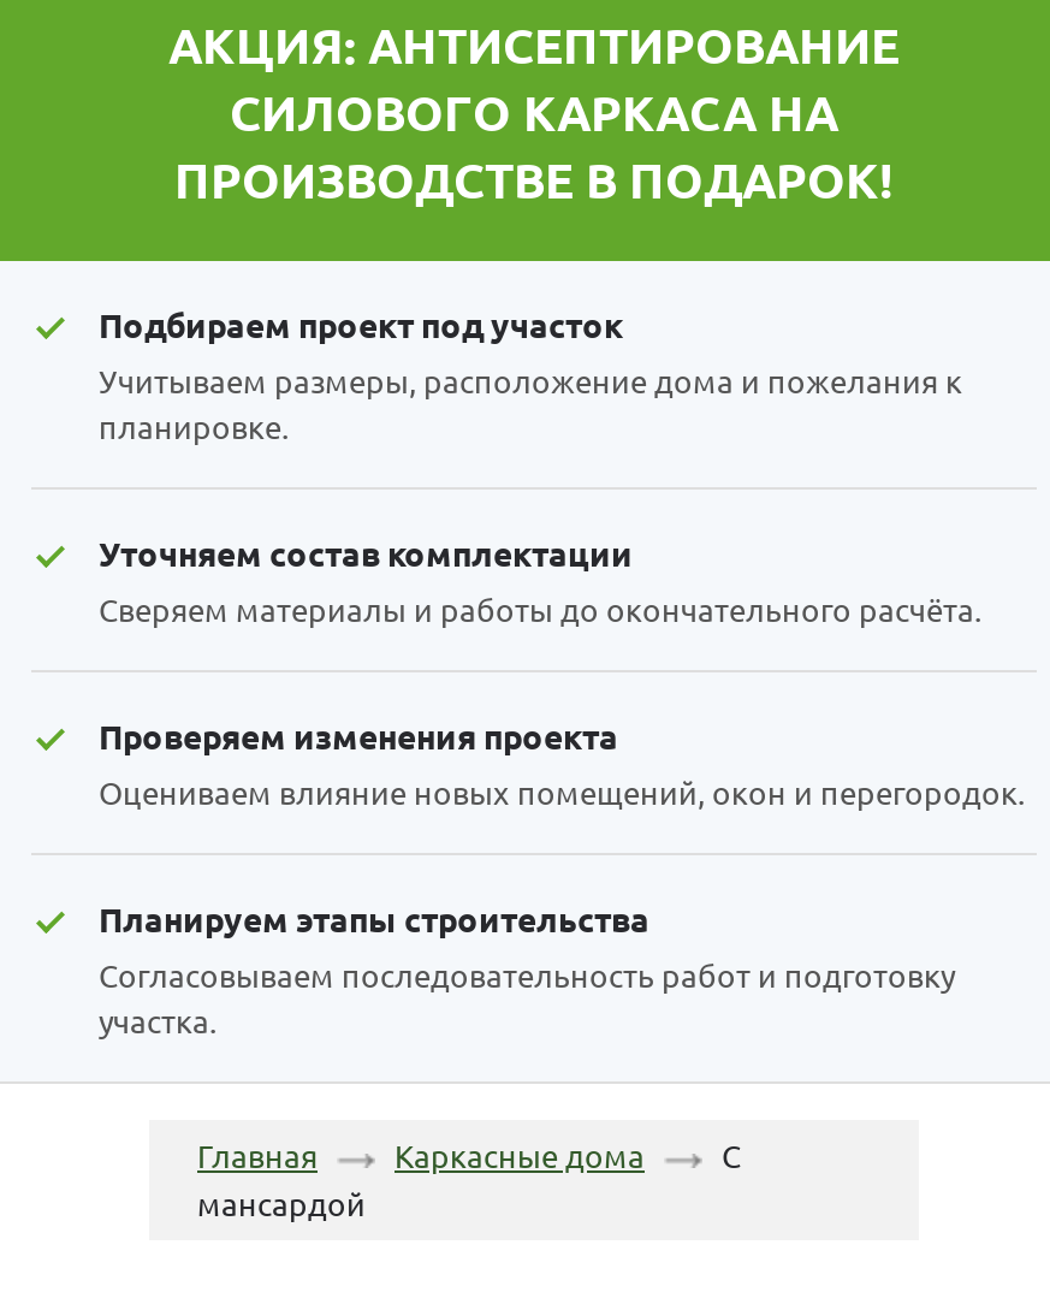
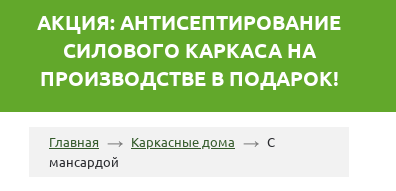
- Подбираем проект под участок
- Учитываем размеры, расположение дома и пожелания к
- планировке.
- Уточняем состав комплектации
- Сверяем материалы и работы до окончательного расчёта.
- Проверяем изменения проекта
- Оцениваем влияние новых помещений, окон и перегородок.
- Планируем этапы строительства
- Согласовываем последовательность работ и подготовку
- участка.
